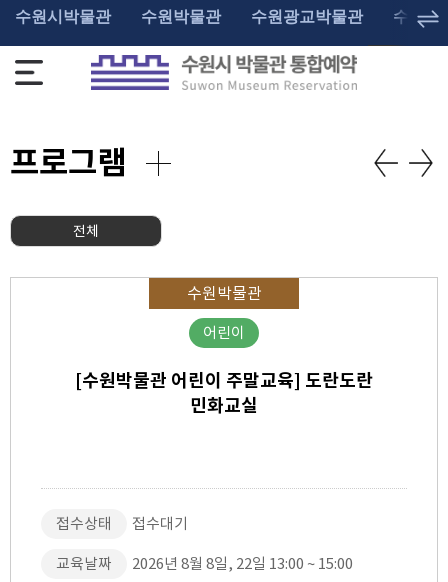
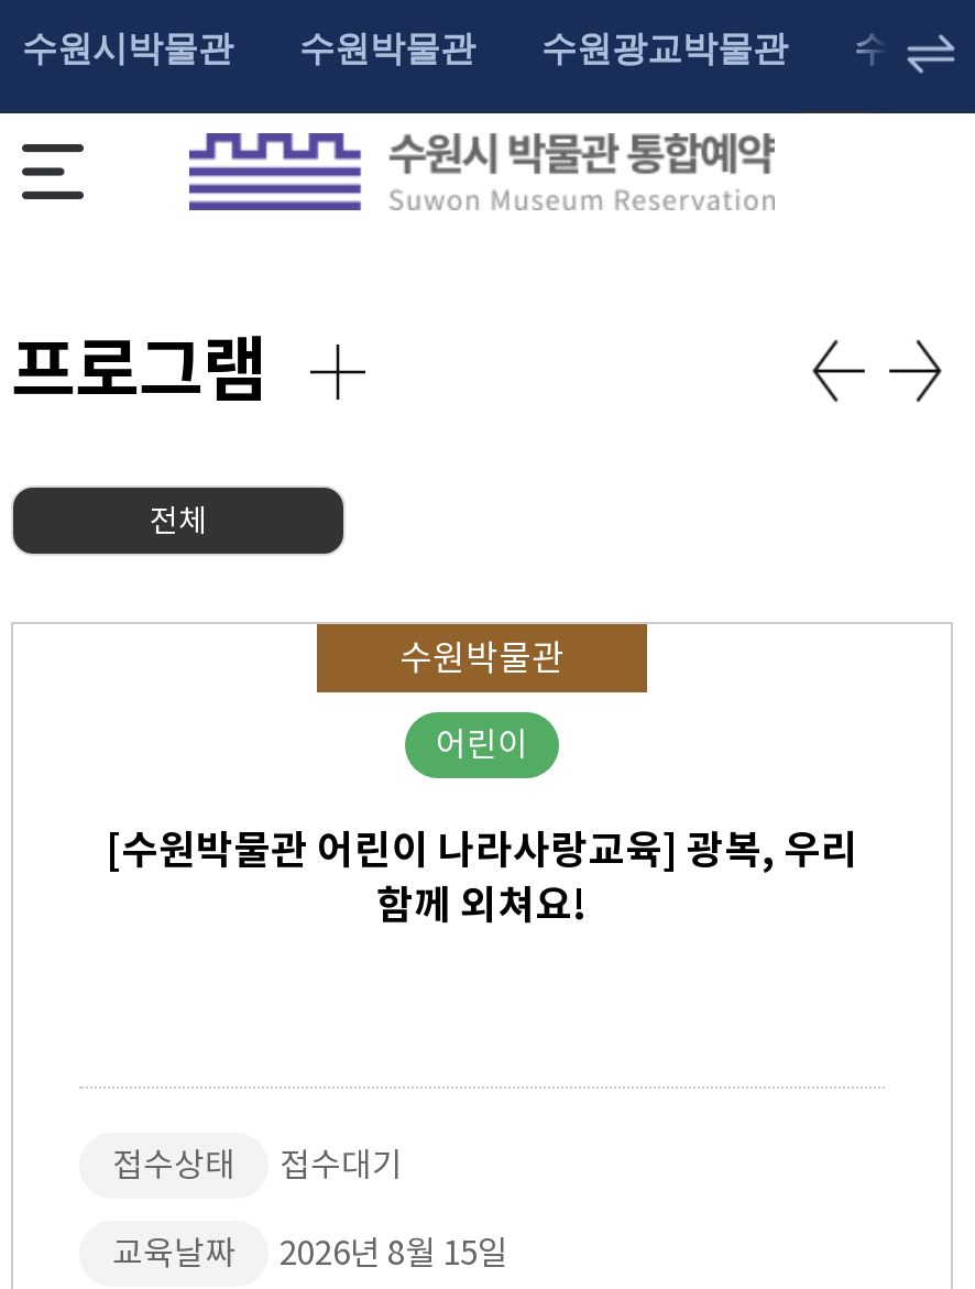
- [수원박물관 어린이 주말교육] 도란도란
- 민화교실
+ [수원박물관 어린이 나라사랑교육] 광복, 우리
+ 함께 외쳐요!

- 교육날짜 2026년 8월 8일, 22일 13:00 ~ 15:00
+ 교육날짜 2026년 8월 15일
